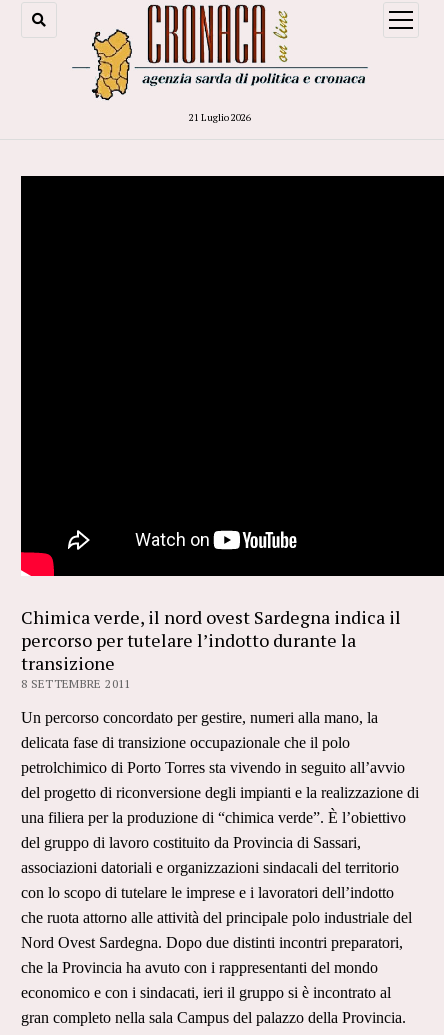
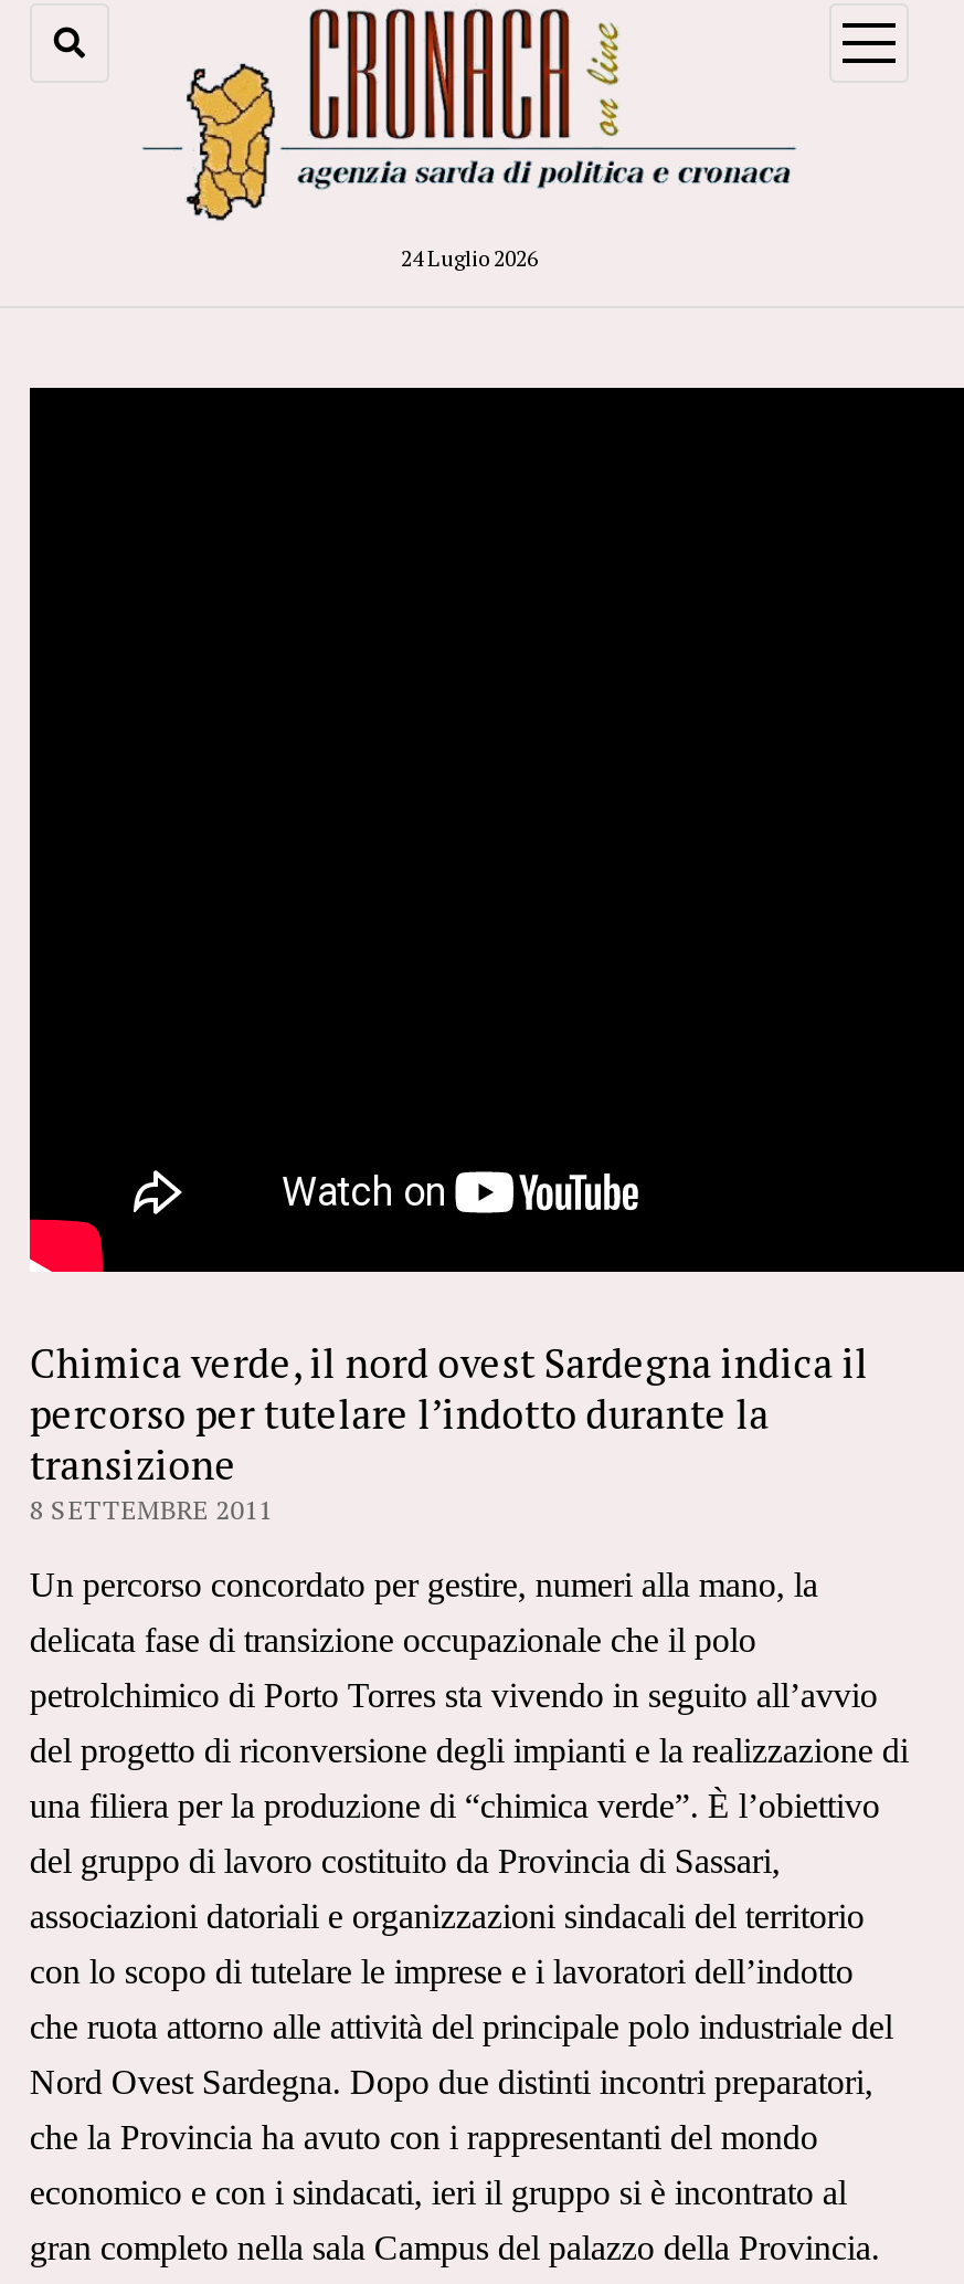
- 21 Luglio 2026
+ 24 Luglio 2026
